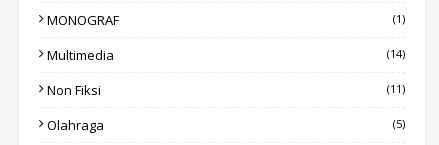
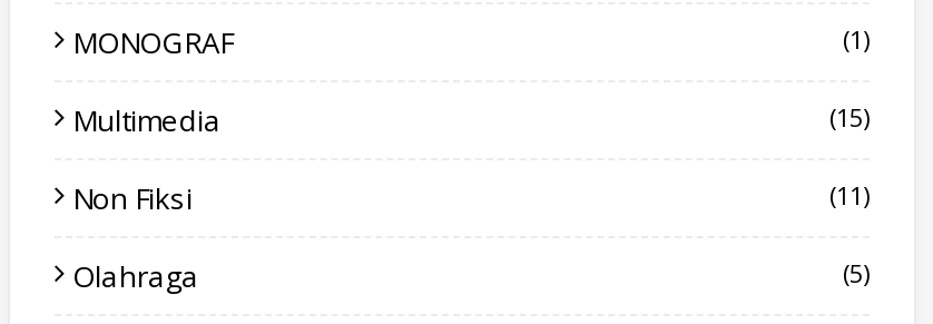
- (14)
+ (15)
